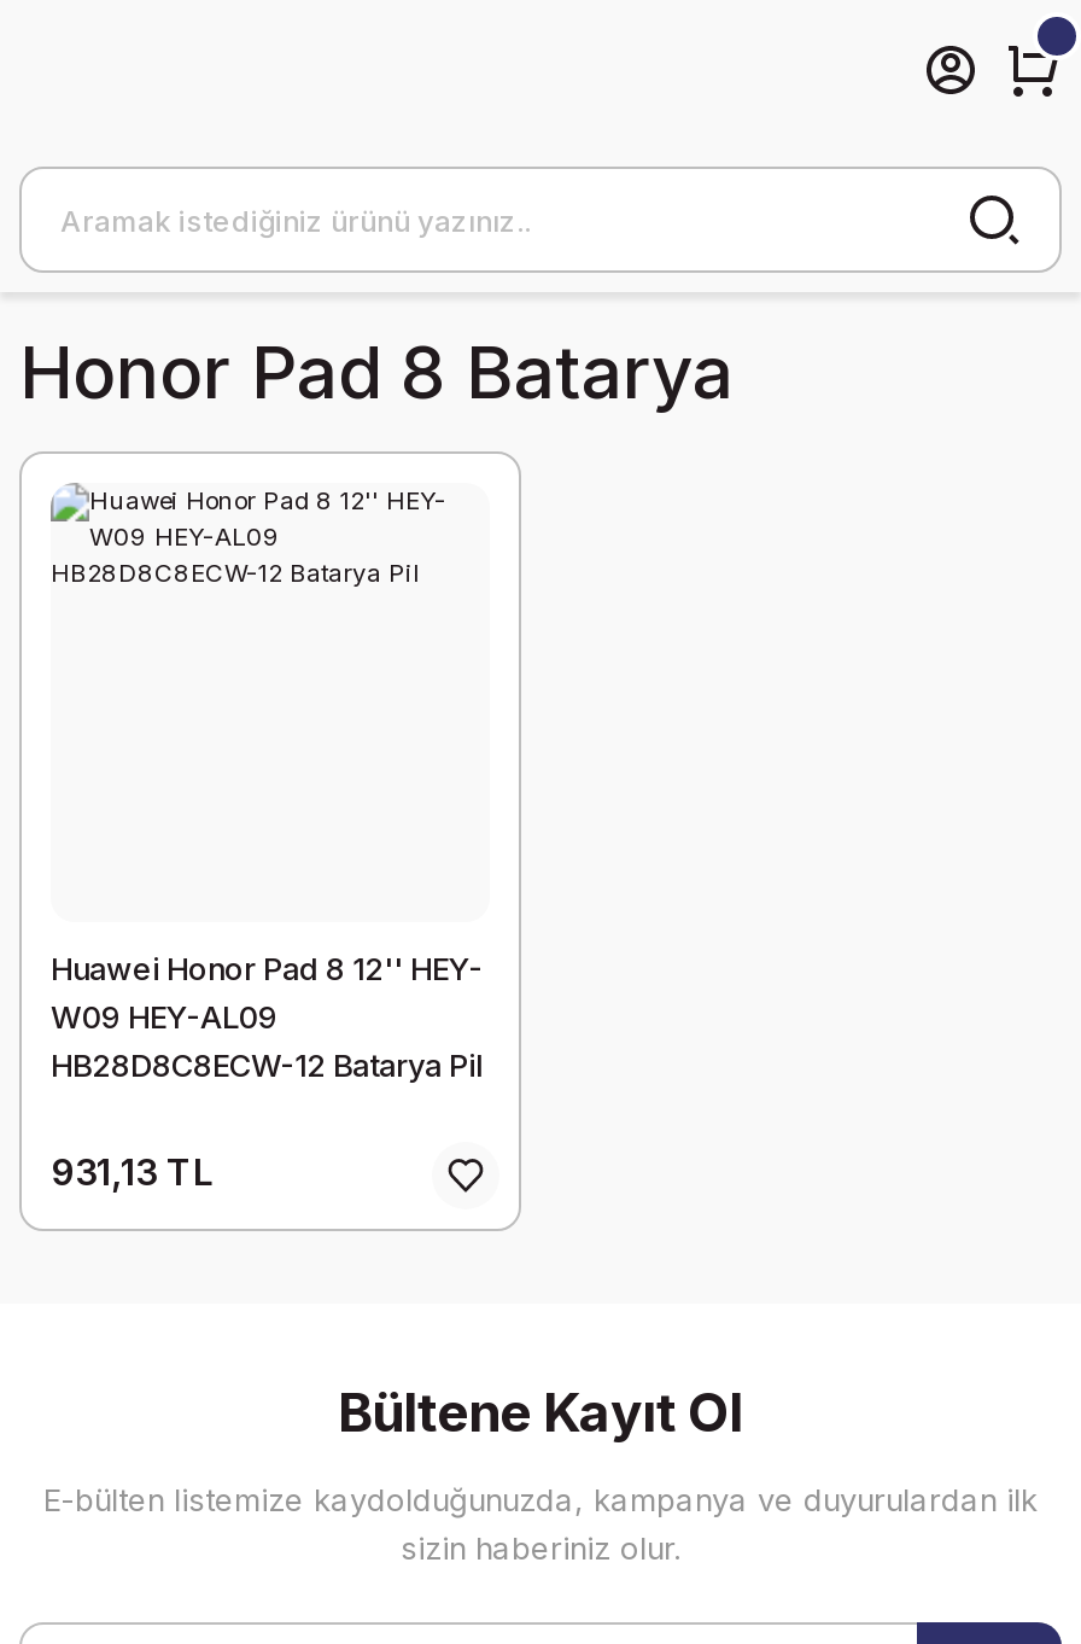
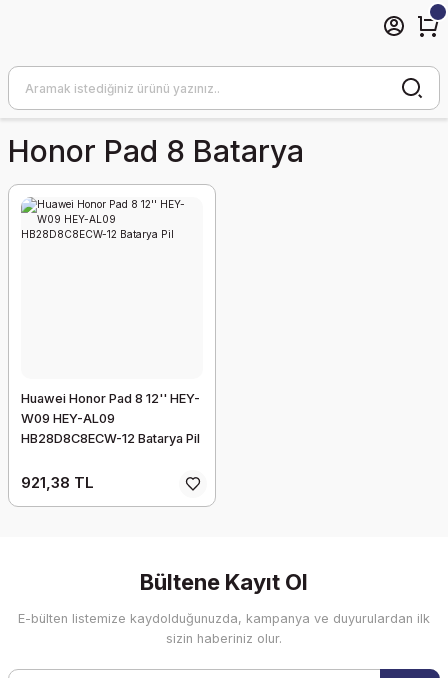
- 931,13 TL
+ 921,38 TL
